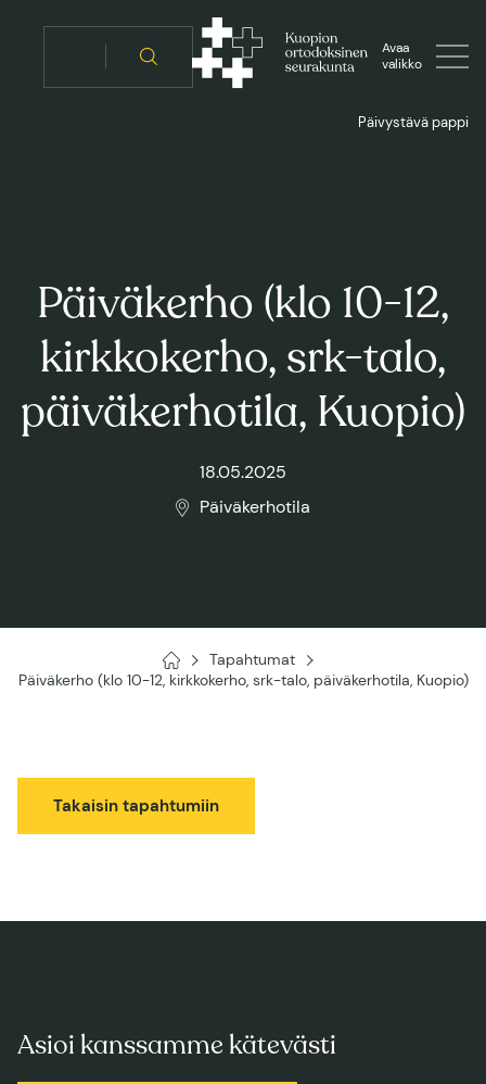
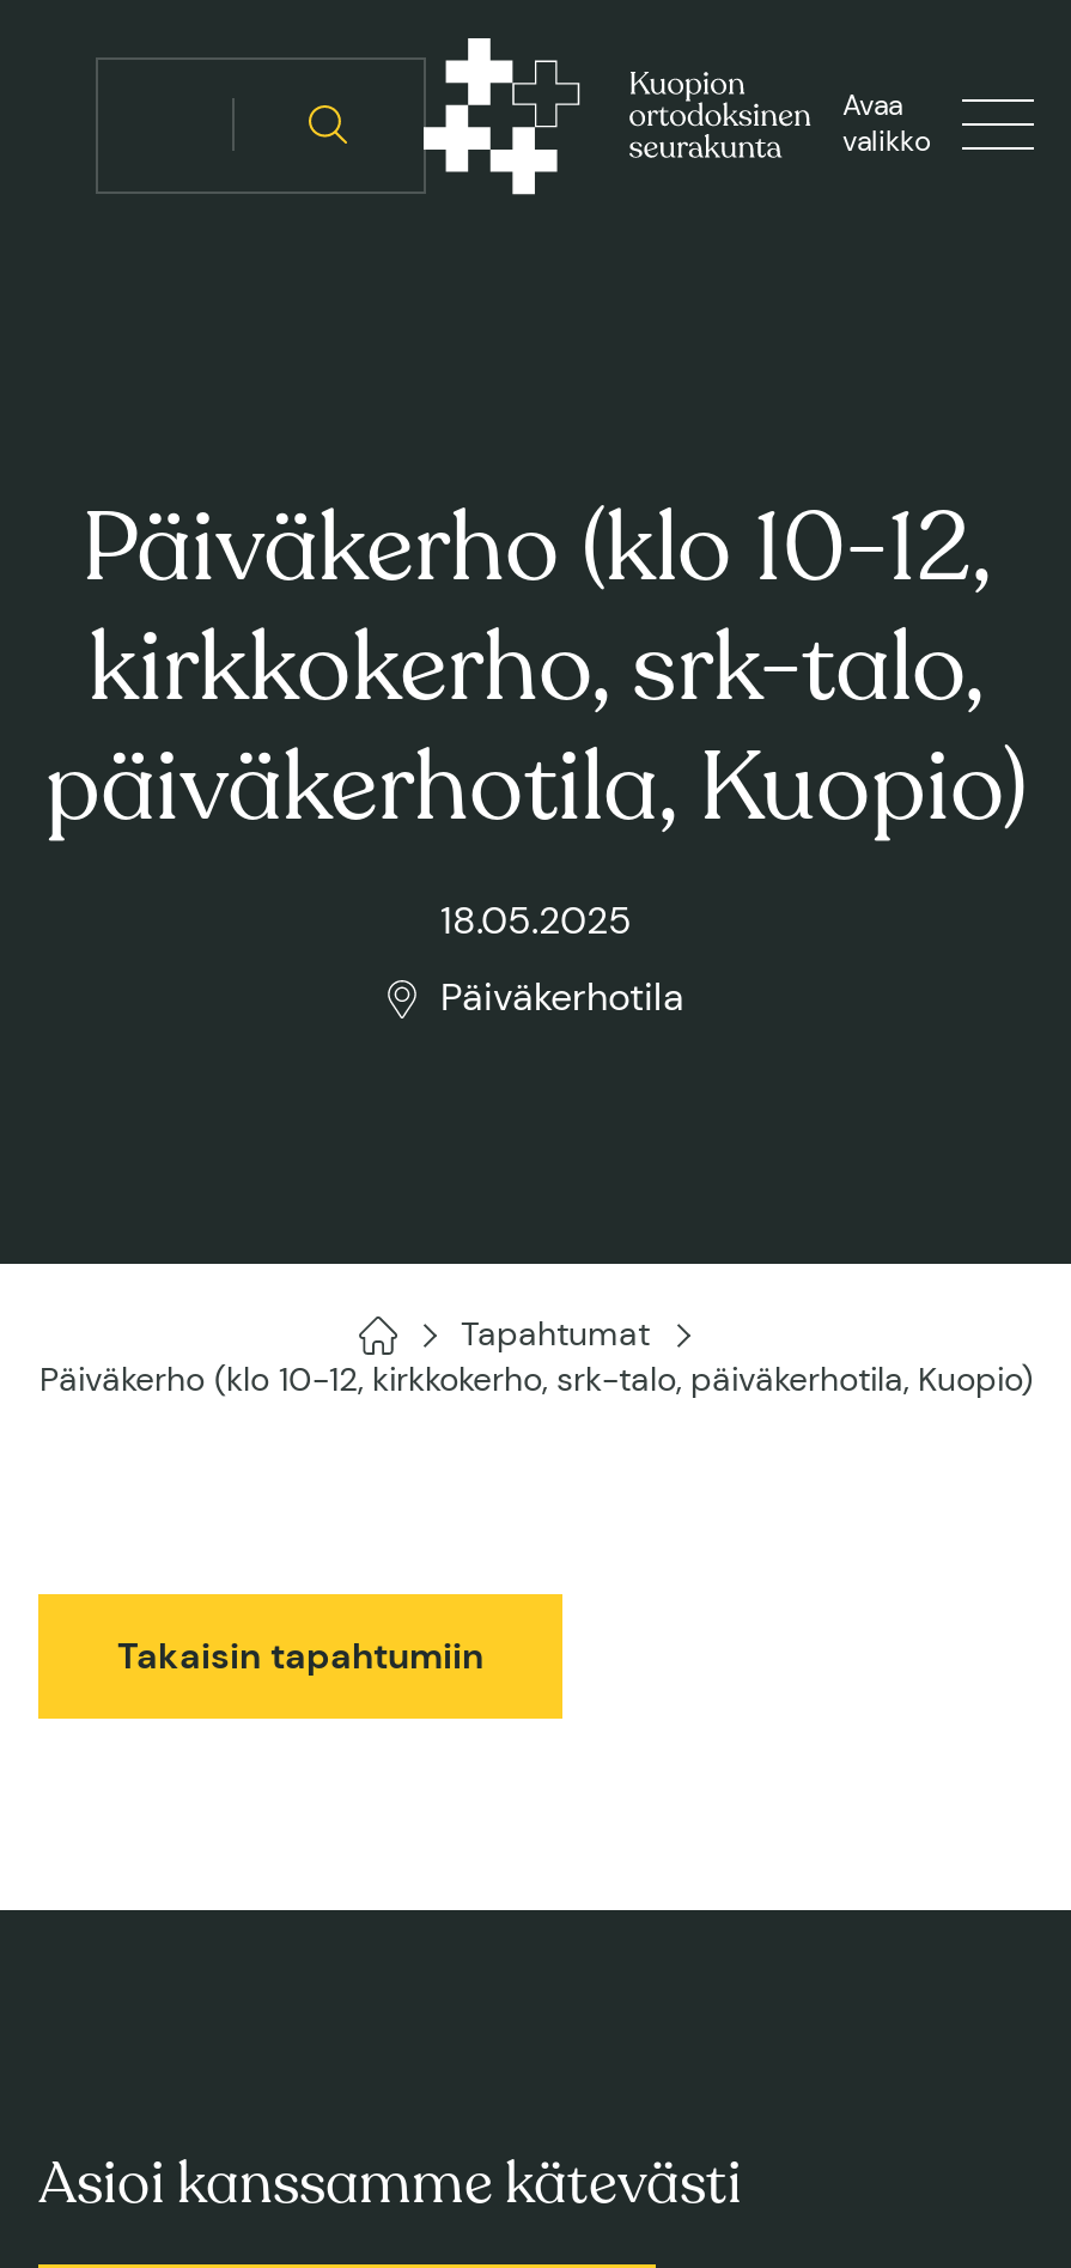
- Päivystävä pappi
